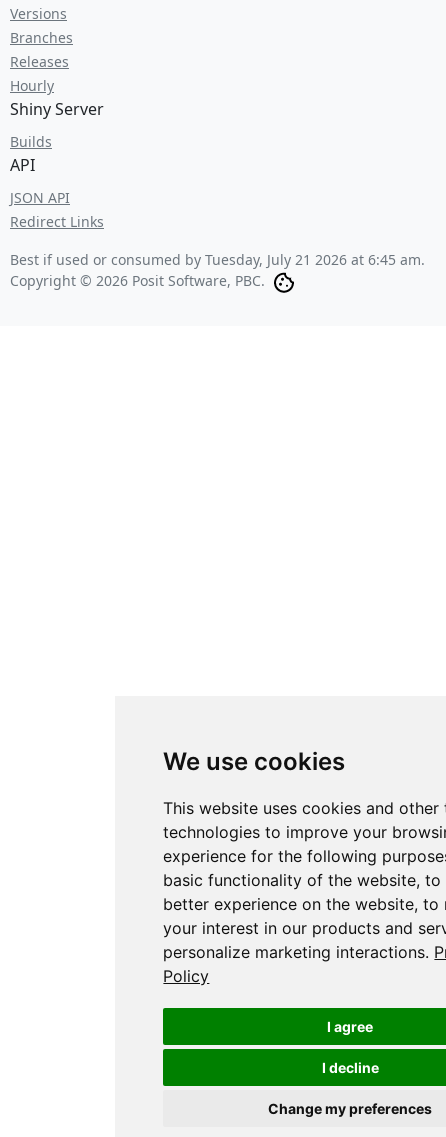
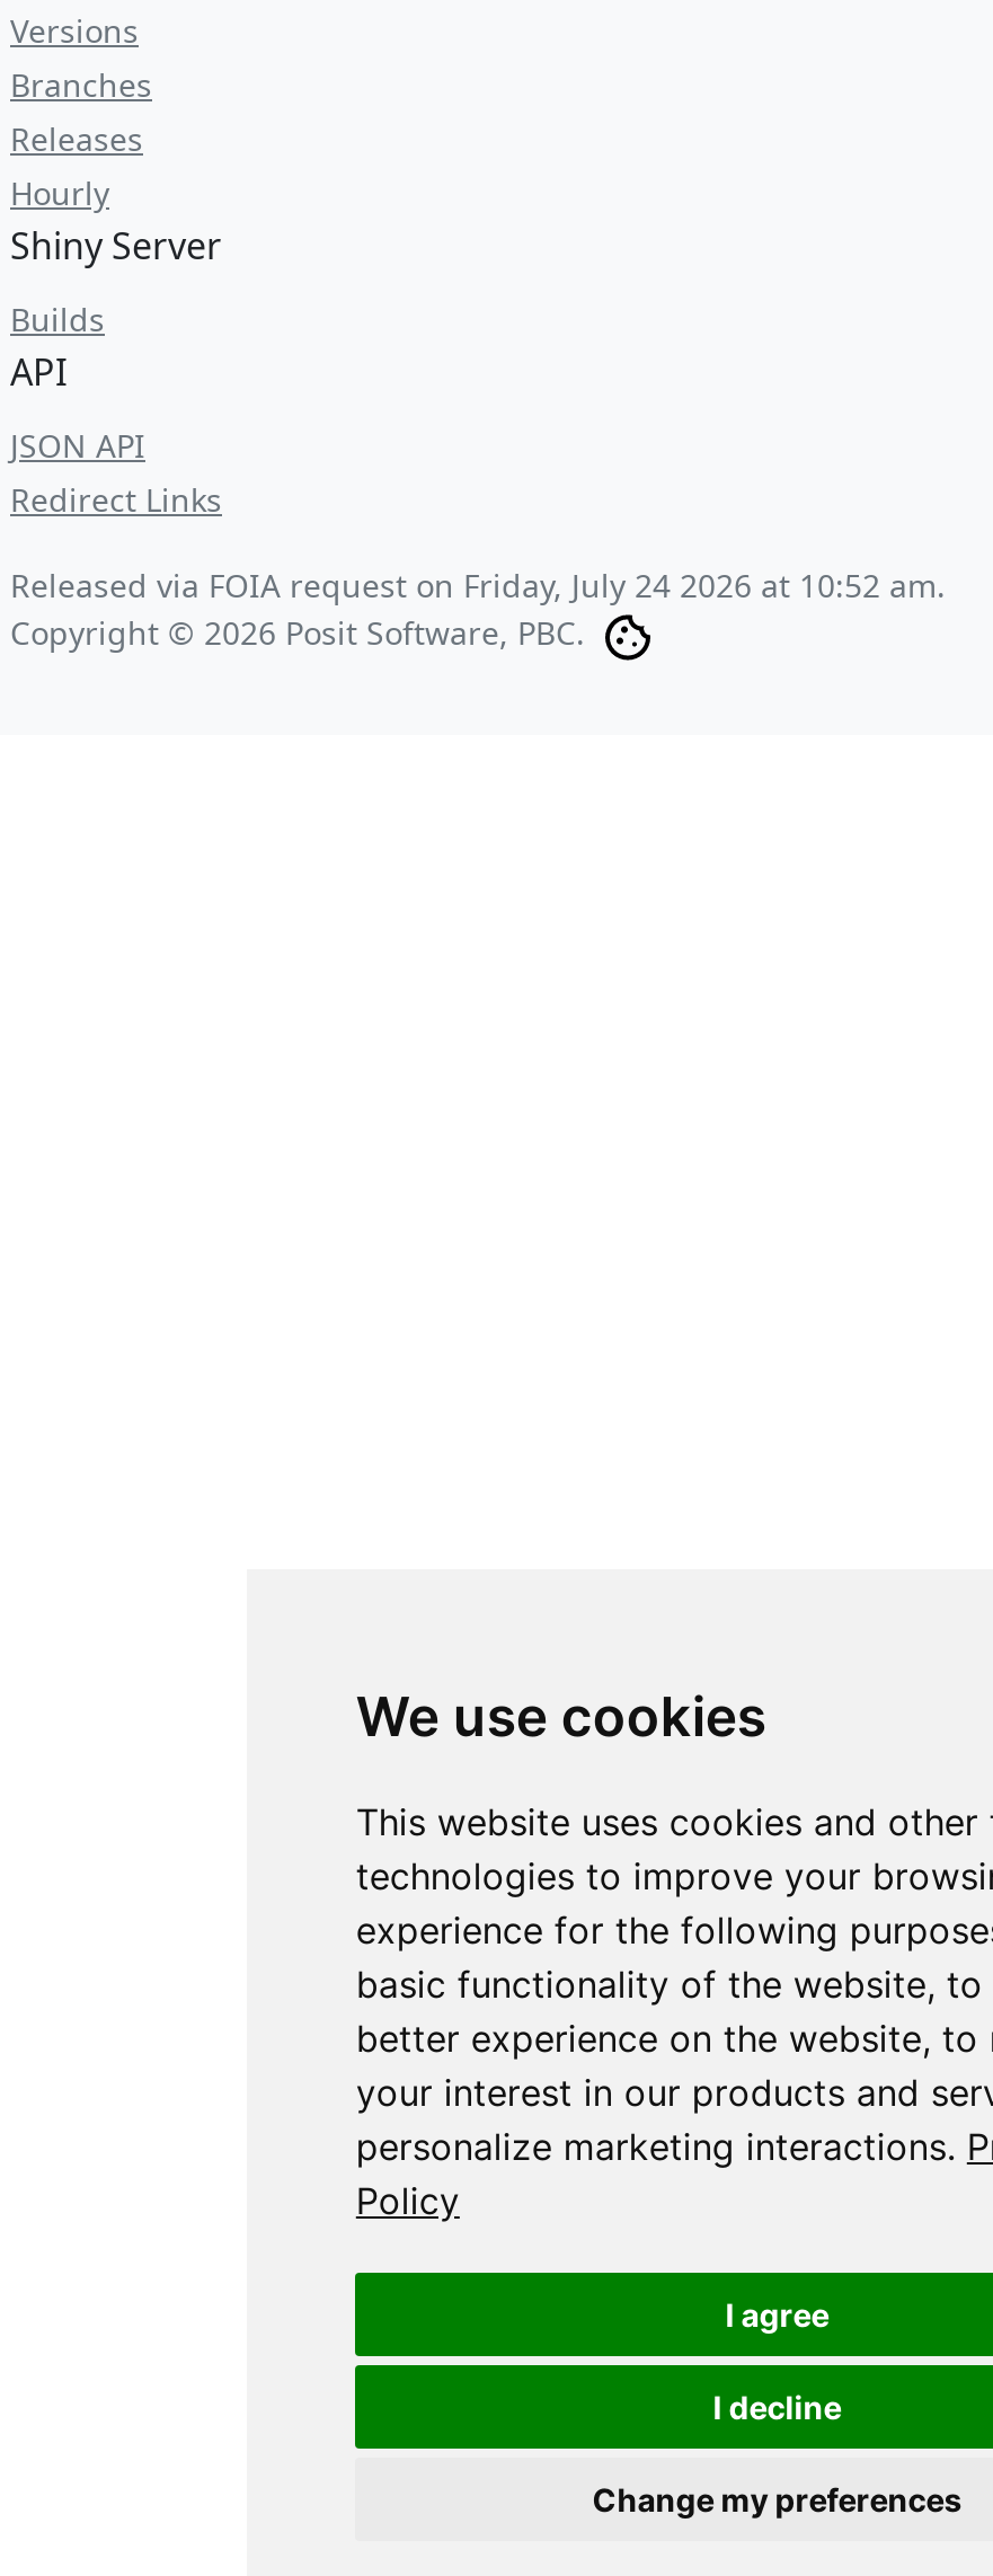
- Best if used or consumed by Tuesday, July 21 2026 at 6:45 am.
+ Released via FOIA request on Friday, July 24 2026 at 10:52 am.
